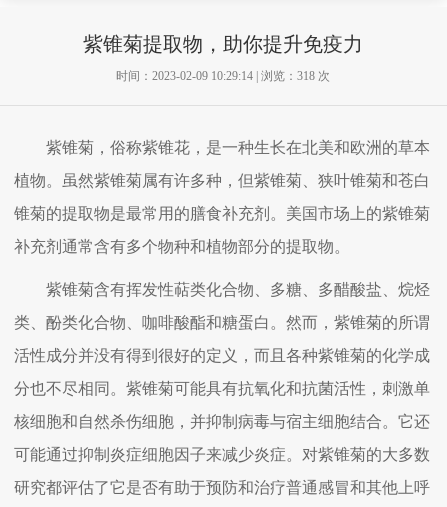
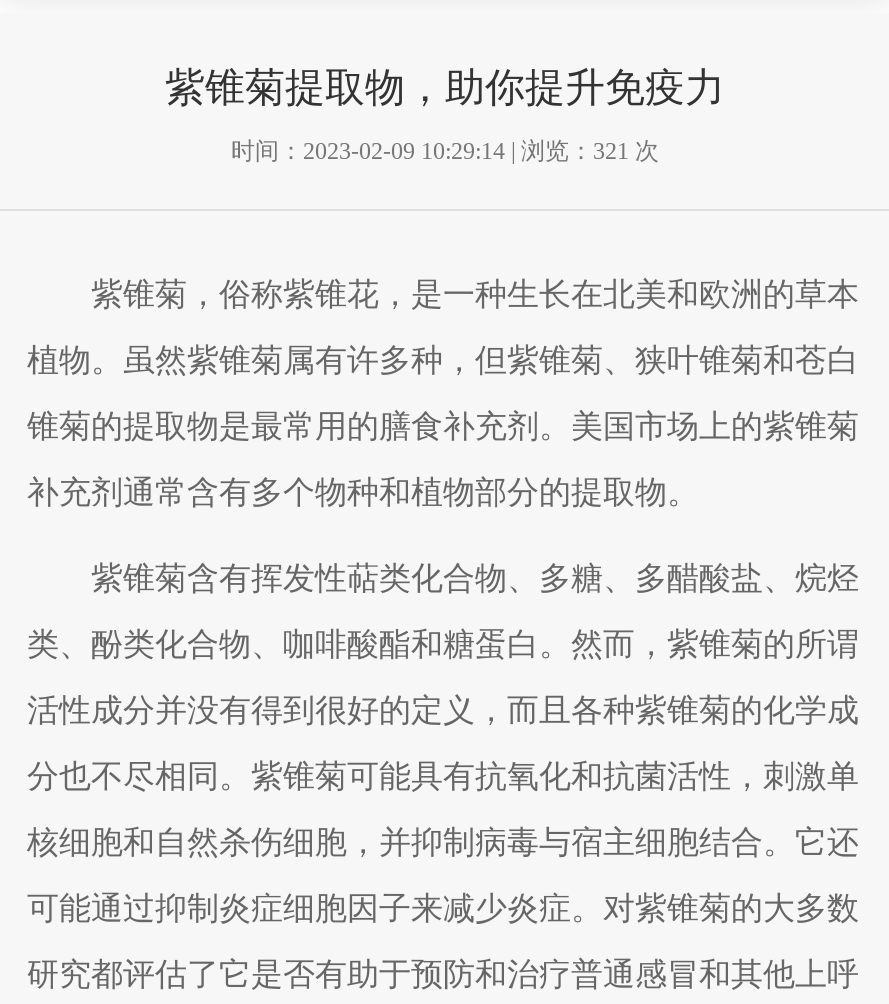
- 时间：2023-02-09 10:29:14 浏览：318 次
+ 时间：2023-02-09 10:29:14 浏览：321 次
